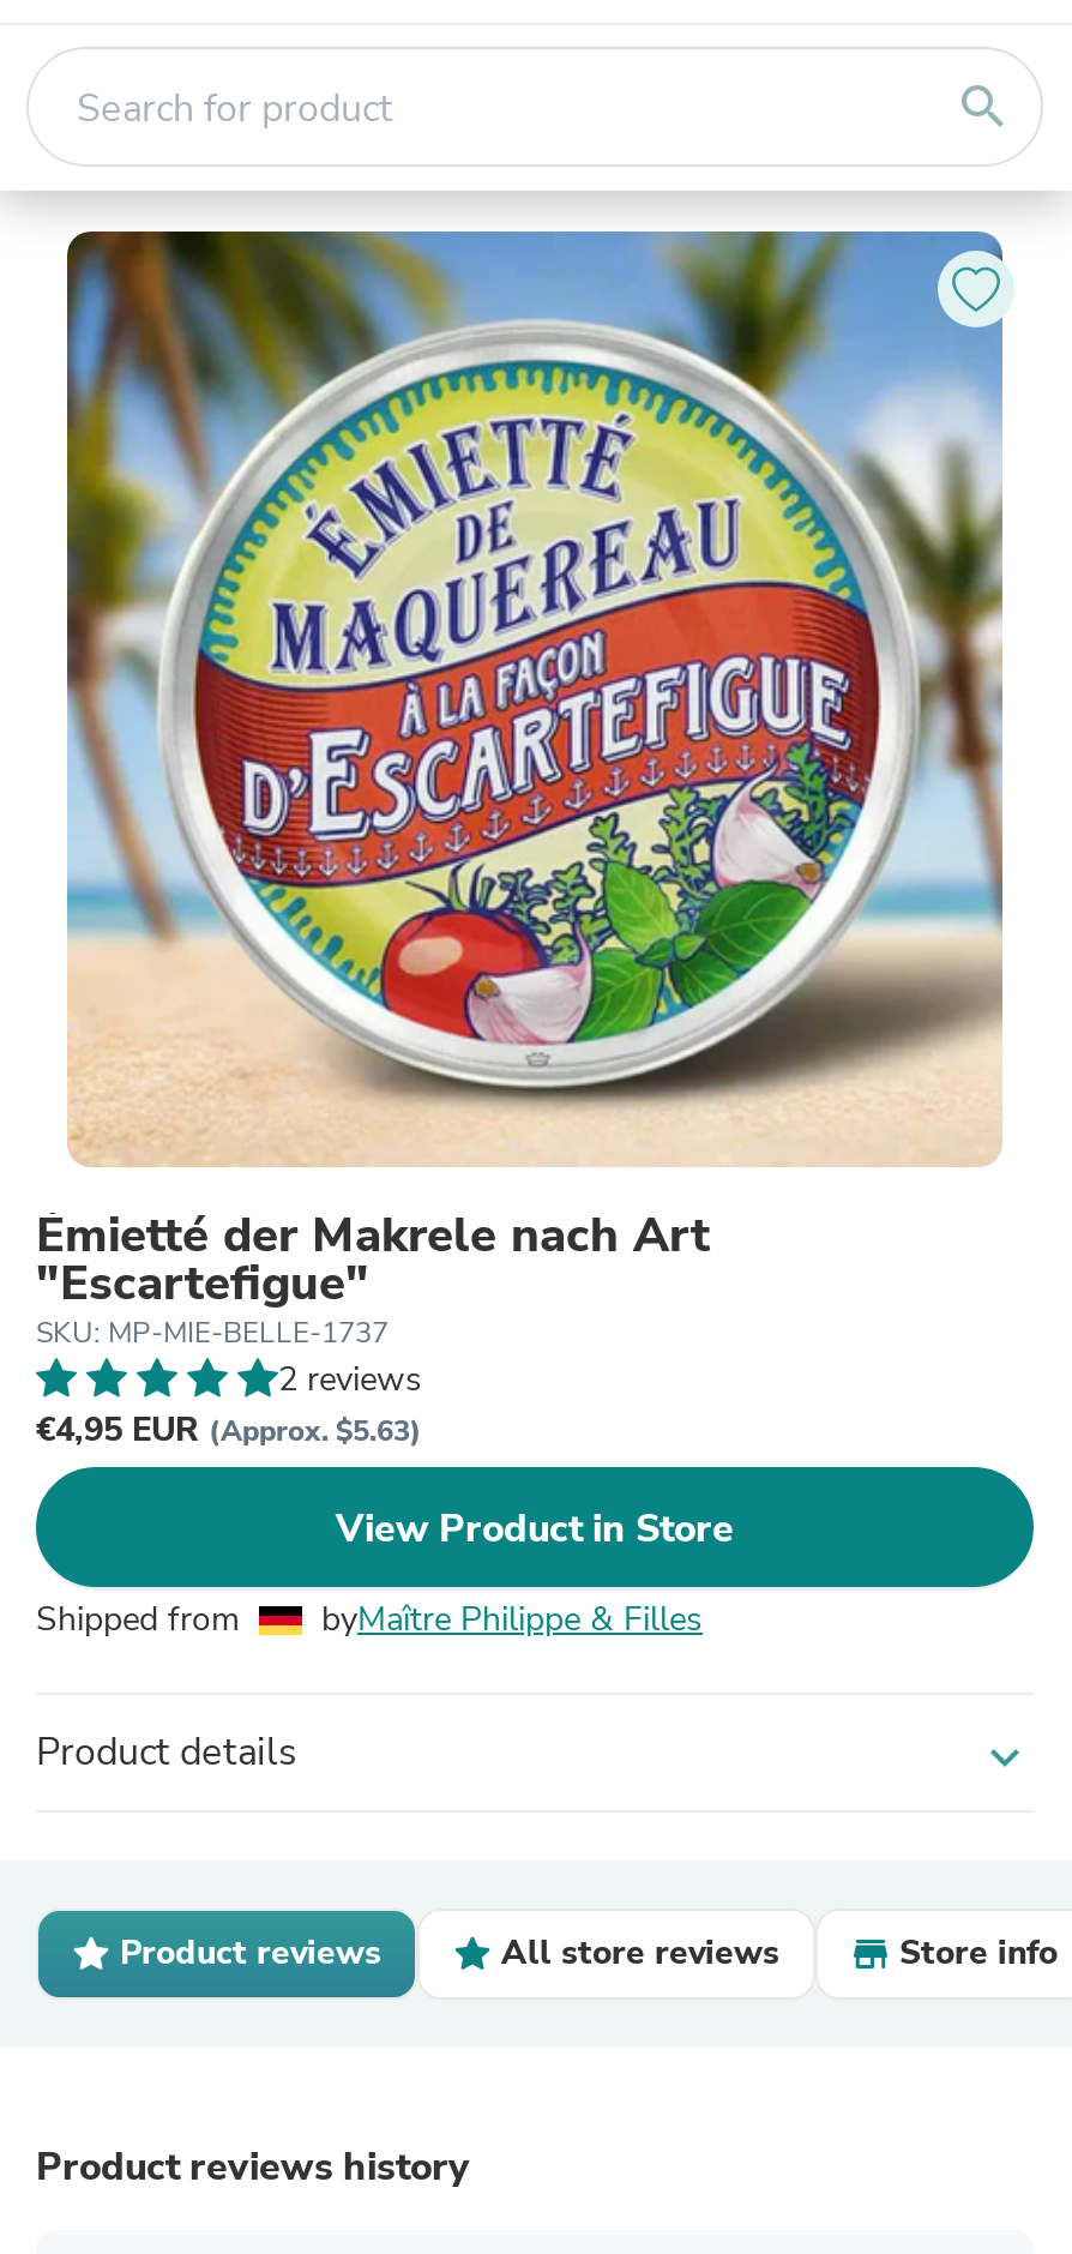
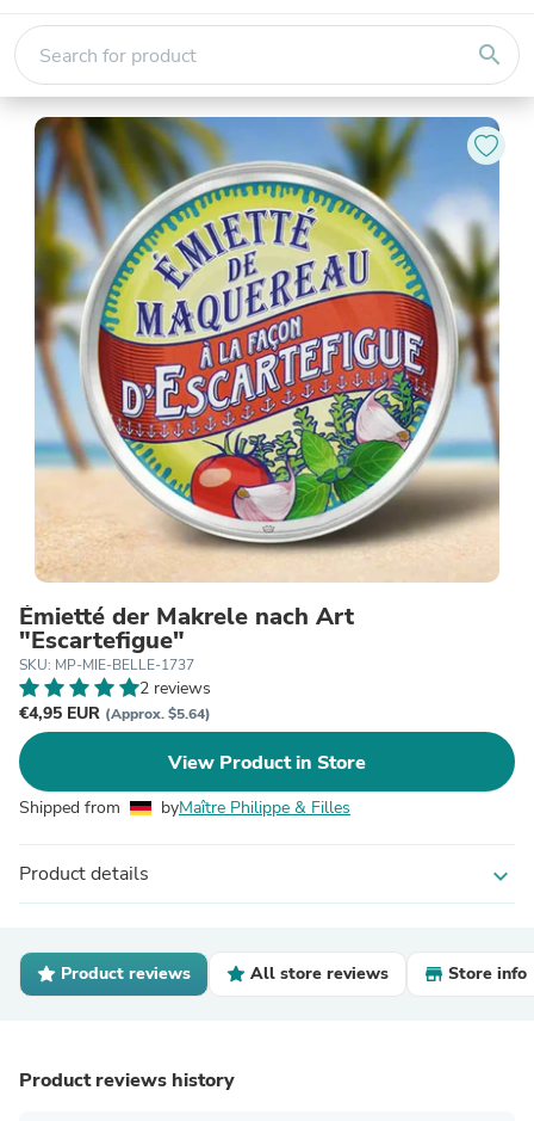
- €4,95 EUR (Approx. $5.63)
+ €4,95 EUR (Approx. $5.64)
